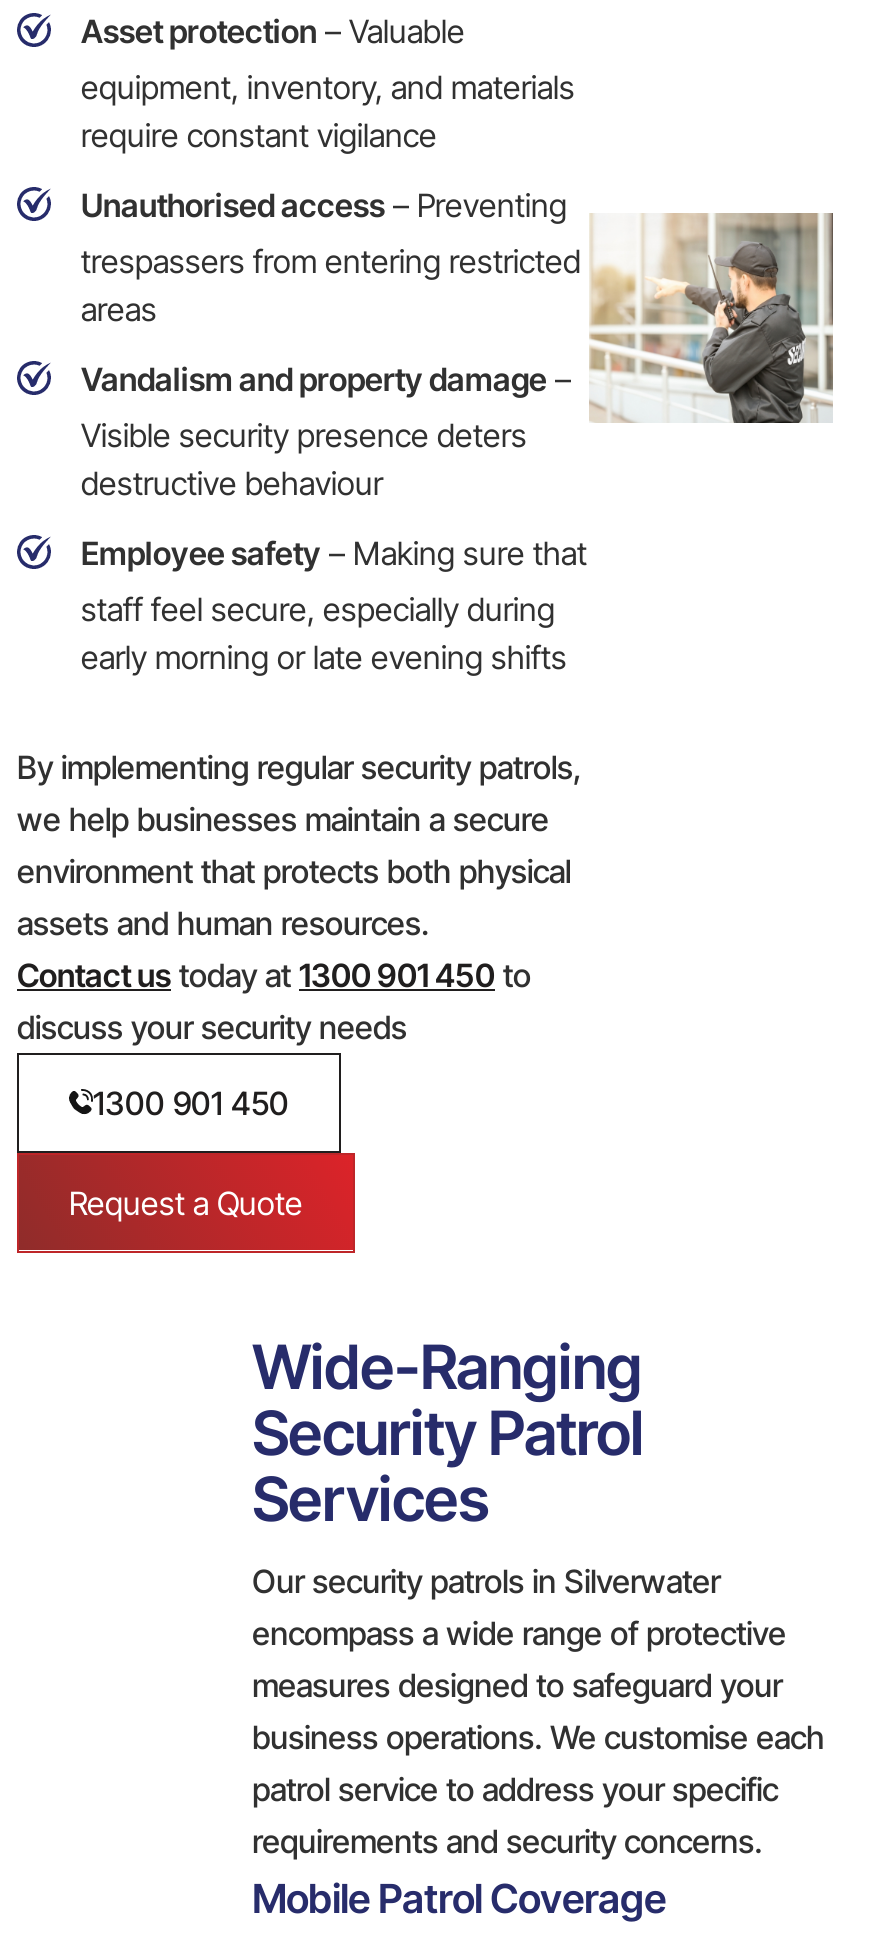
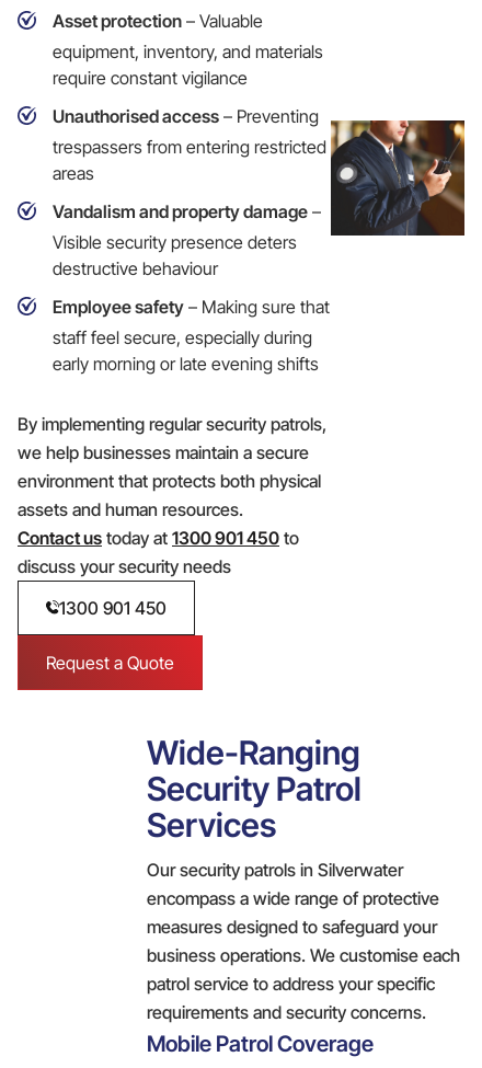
- [image]
+ [image]
